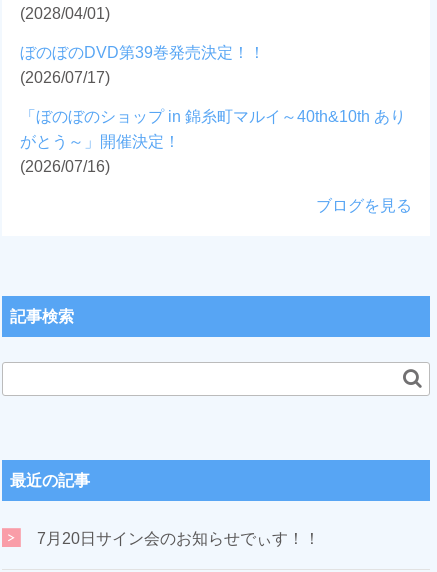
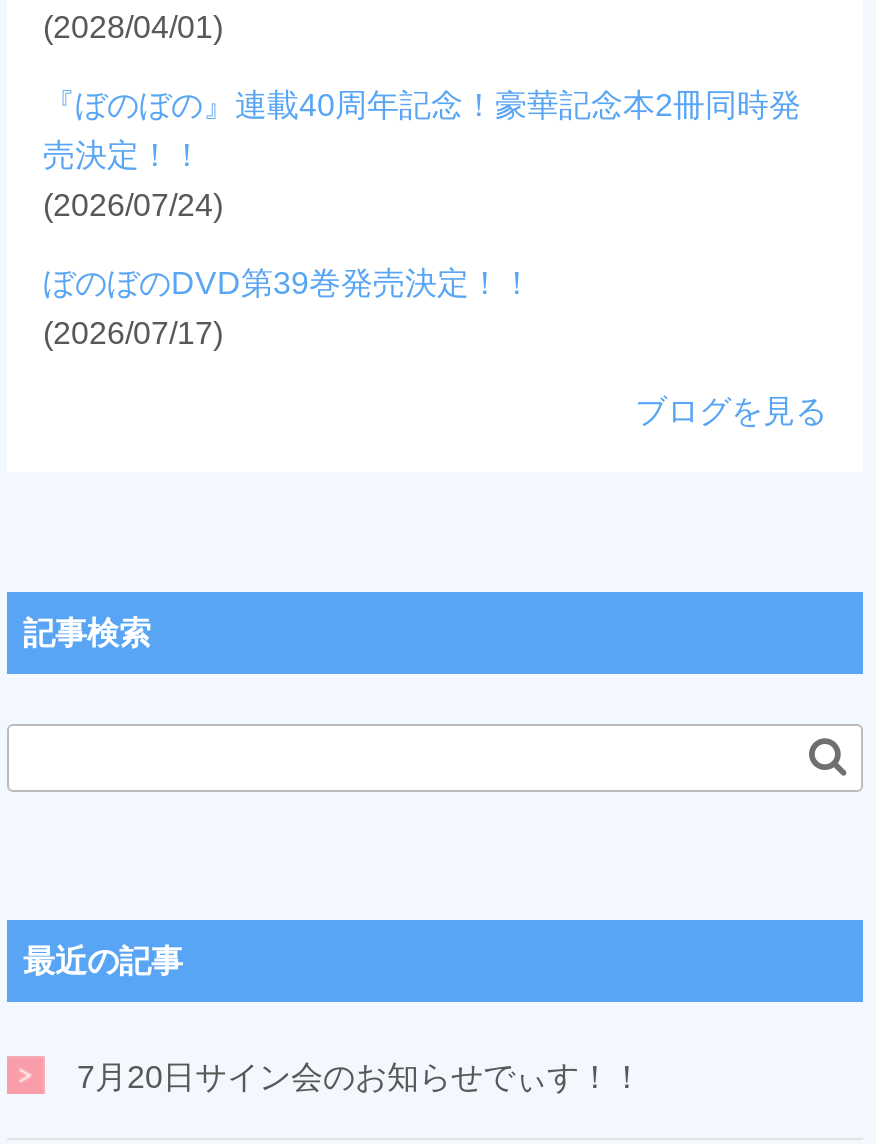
+ 『ぼのぼの』連載40周年記念！豪華記念本2冊同時発
+ 売決定！！
+ (2026/07/24)

moved down: ぼのぼのDVD第39巻発売決定！！ | (2026/07/17)

- 「ぼのぼのショップ in 錦糸町マルイ～40th&10th あり
- がとう～」開催決定！
- (2026/07/16)
